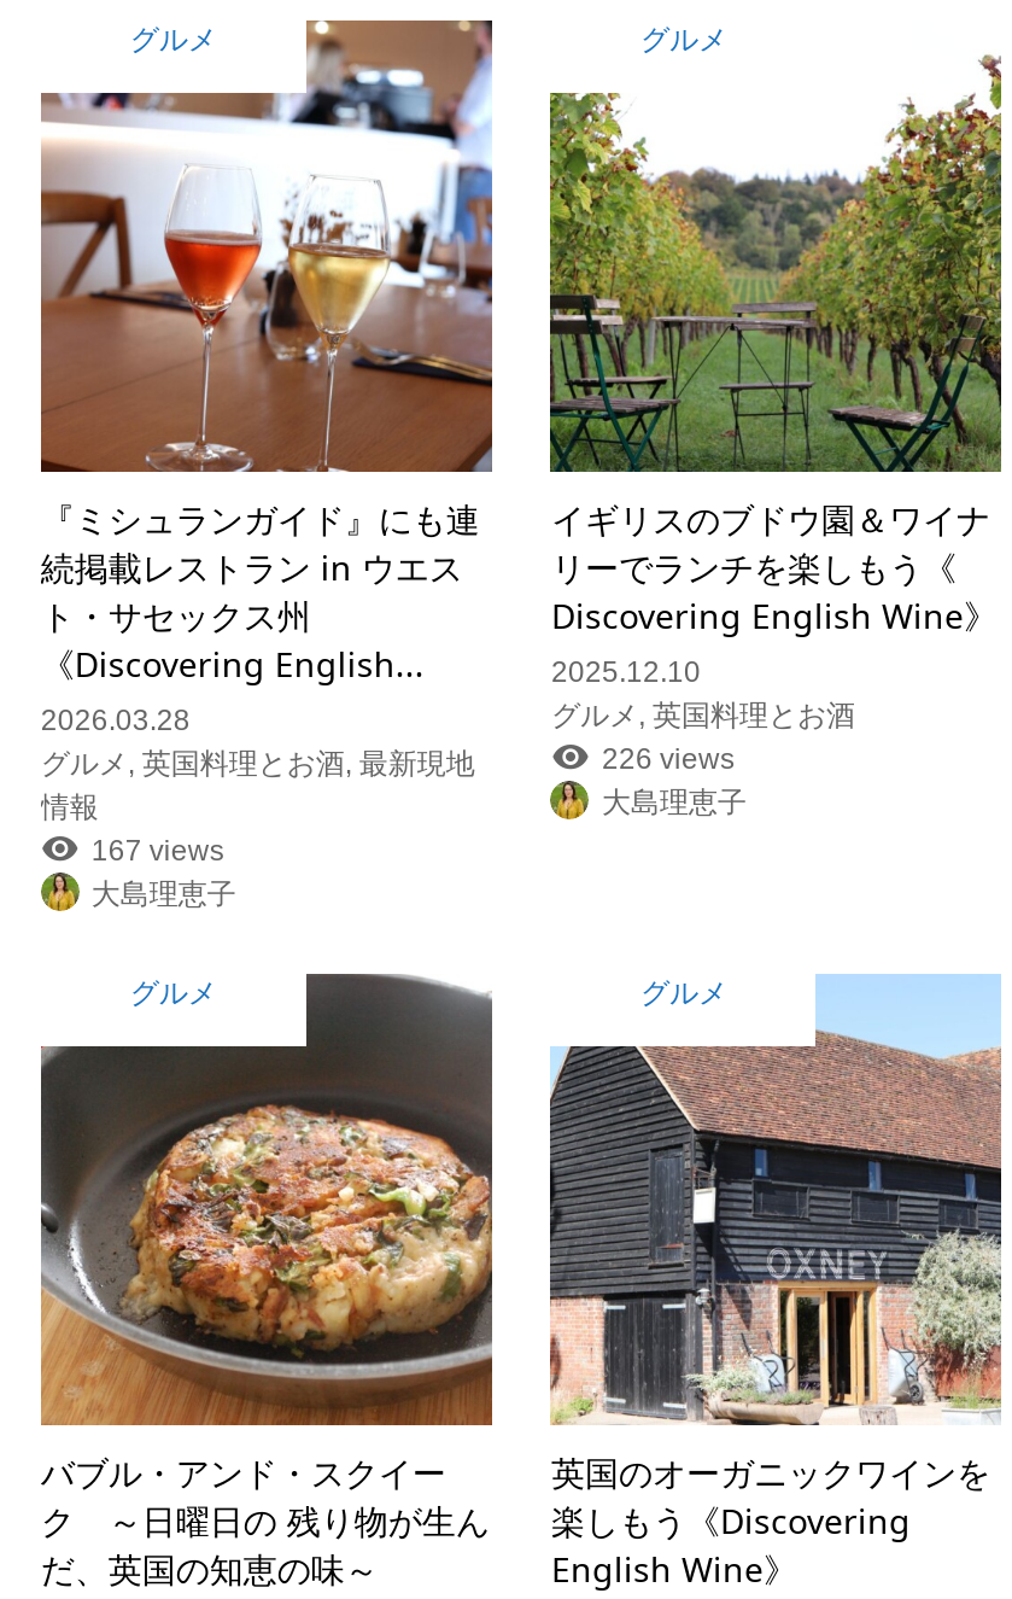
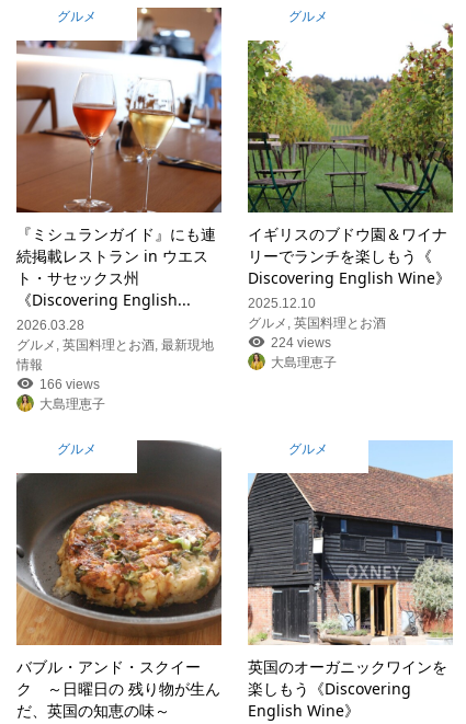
- 226 views
+ 224 views

- 167 views
+ 166 views
